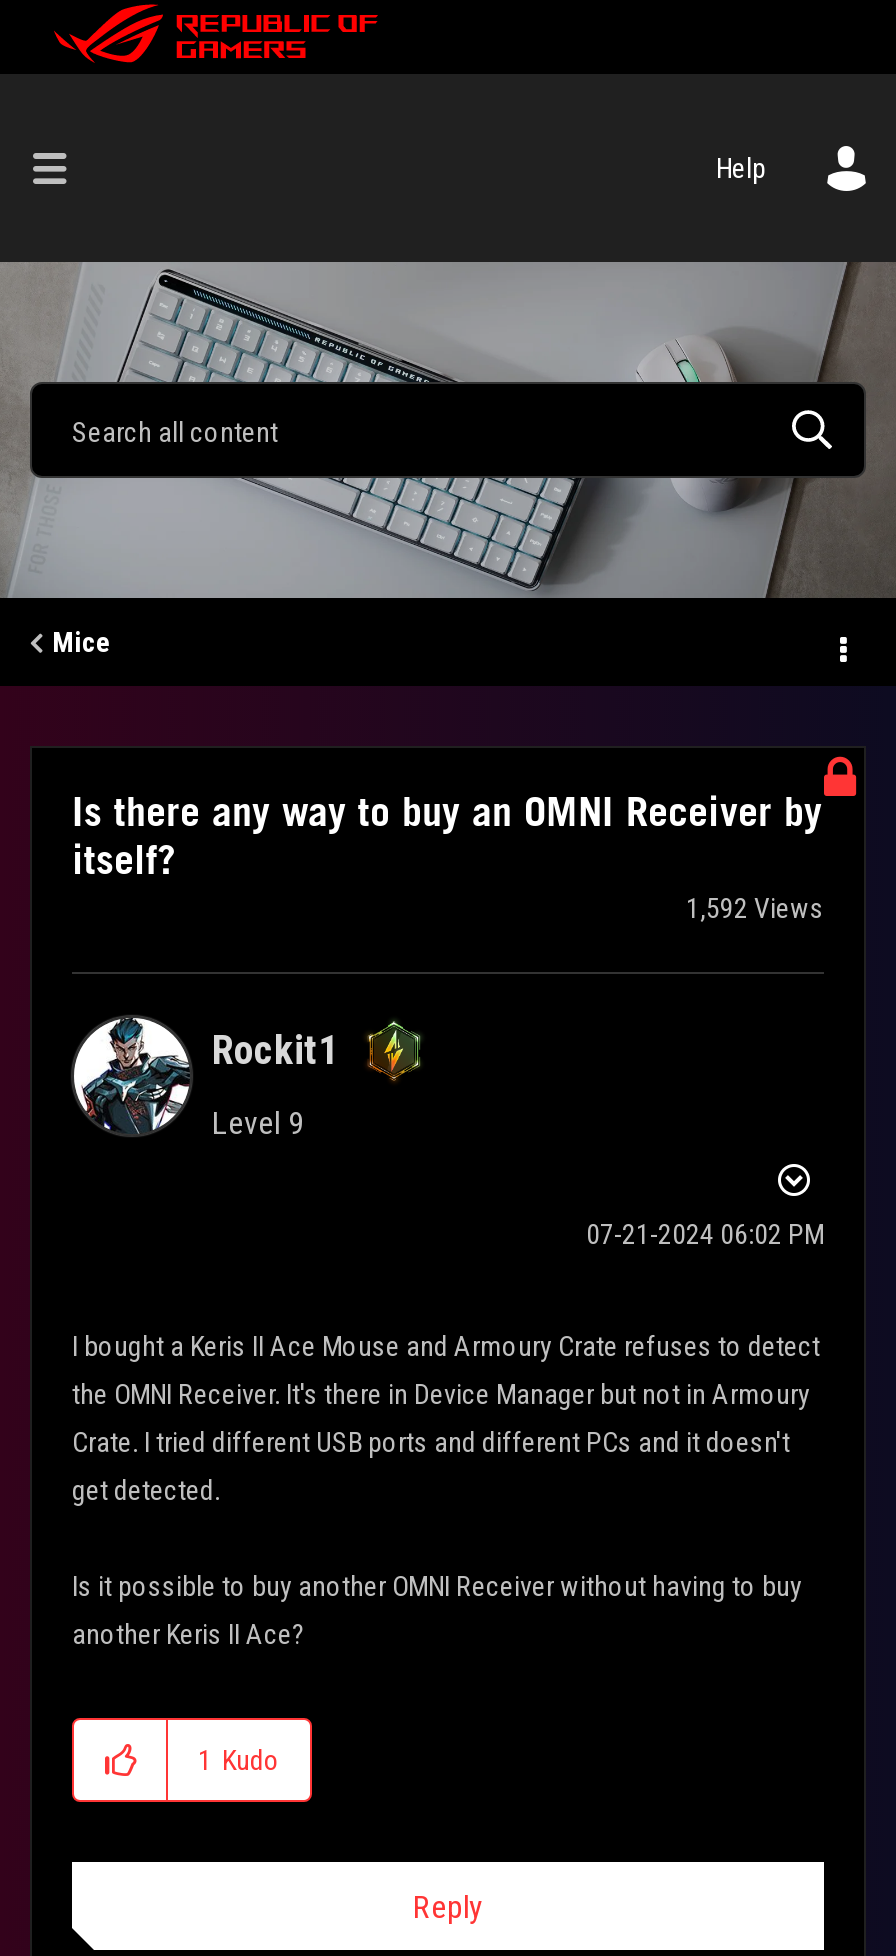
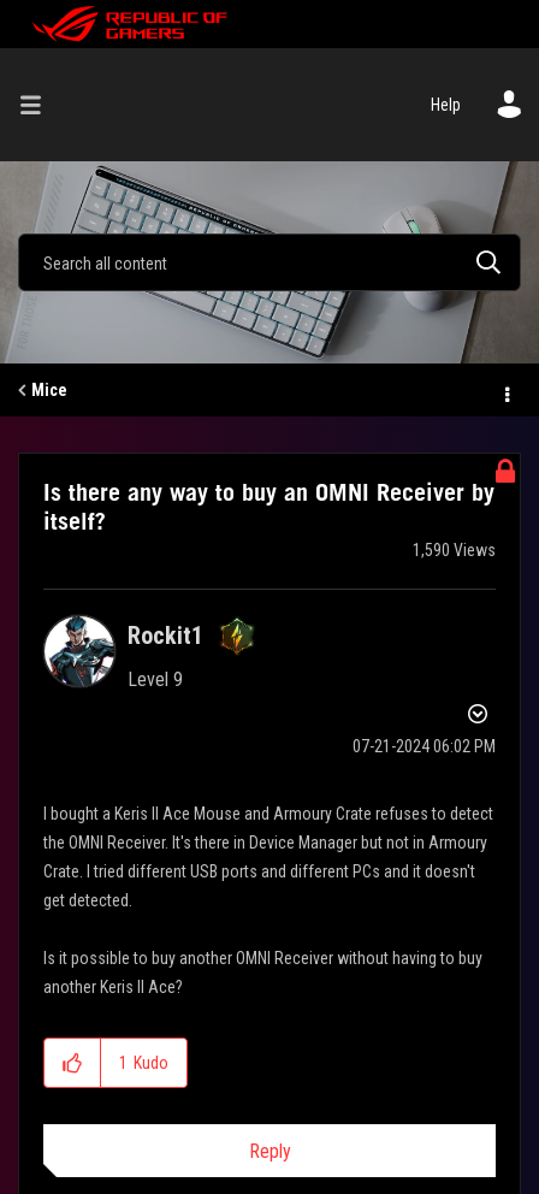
- 1,592 Views
+ 1,590 Views
